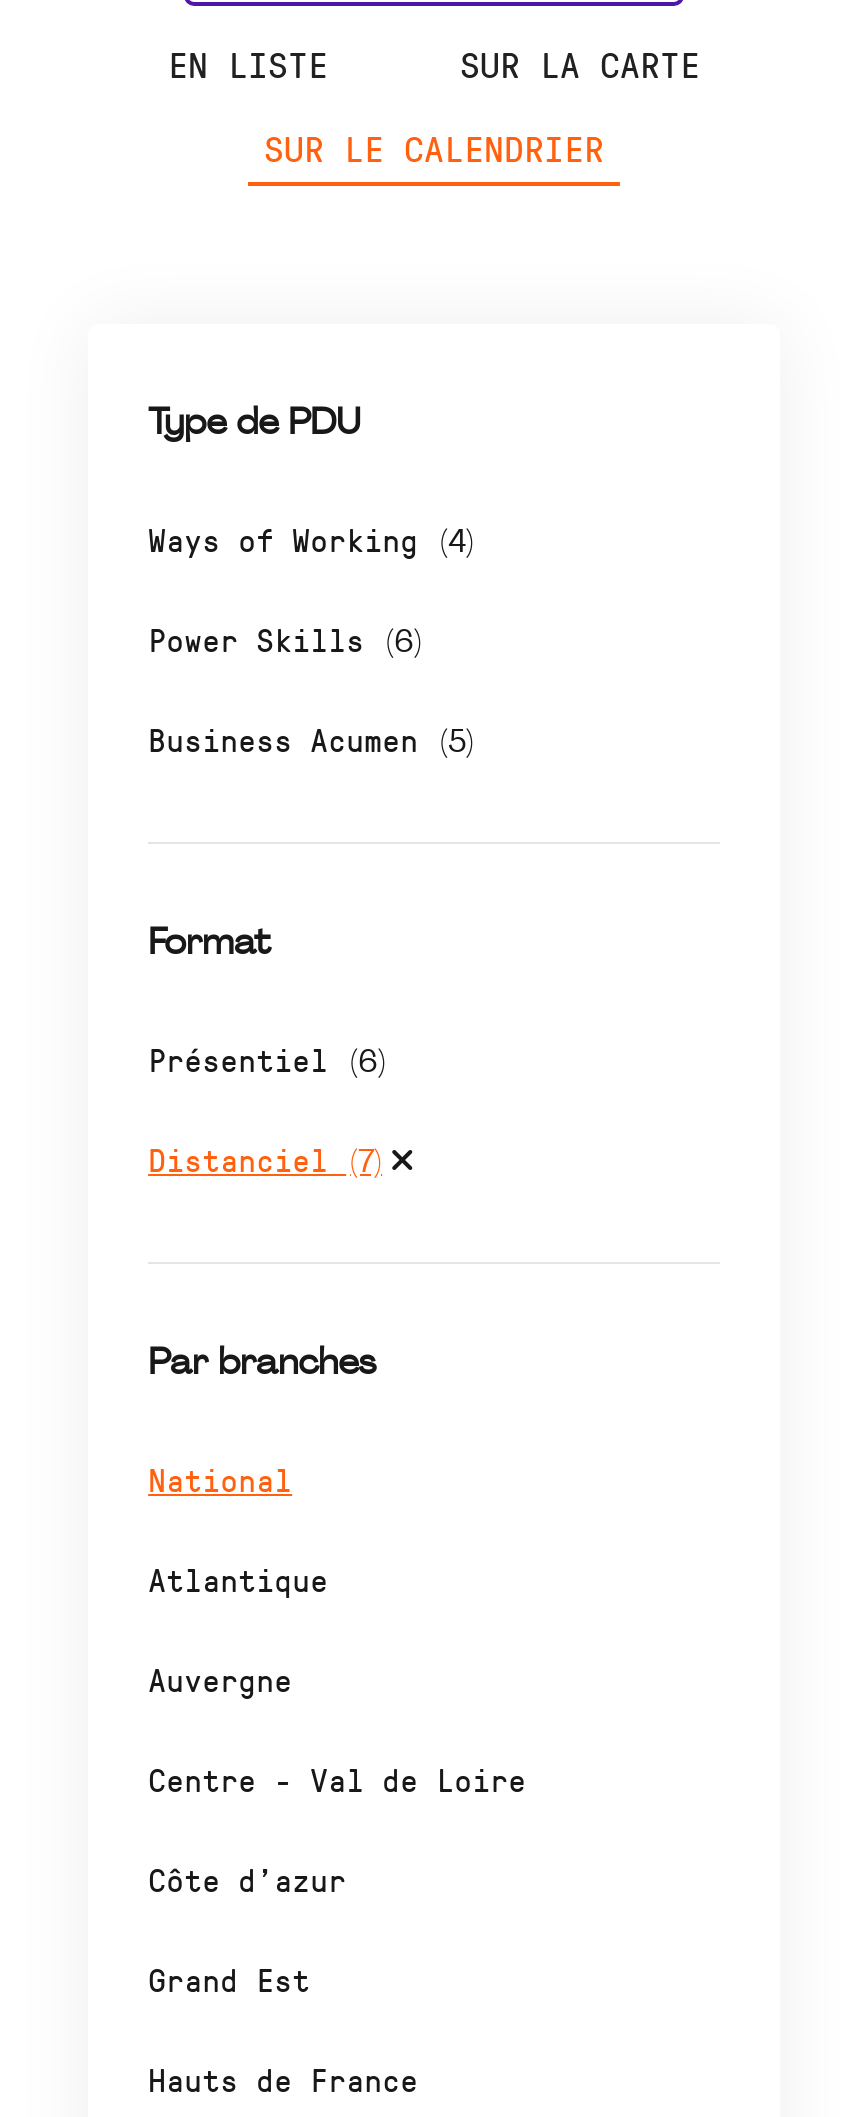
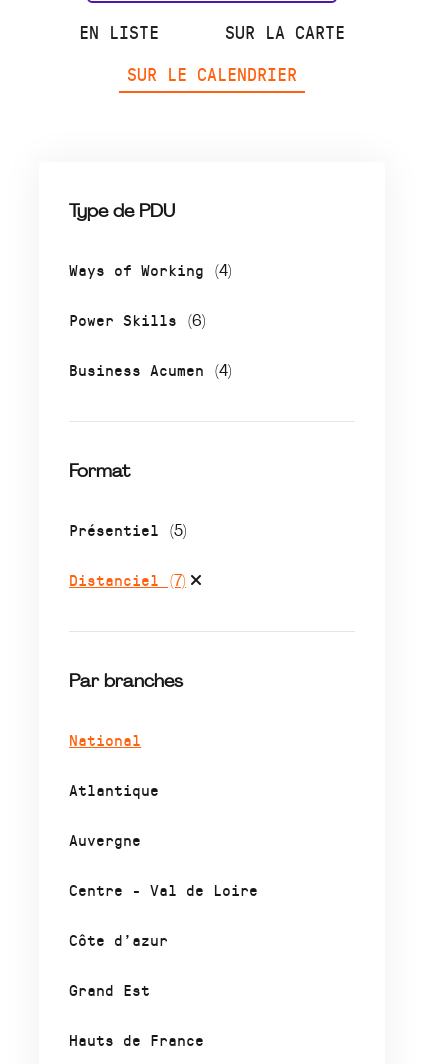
- Business Acumen (5)
+ Business Acumen (4)

- Présentiel (6)
+ Présentiel (5)
